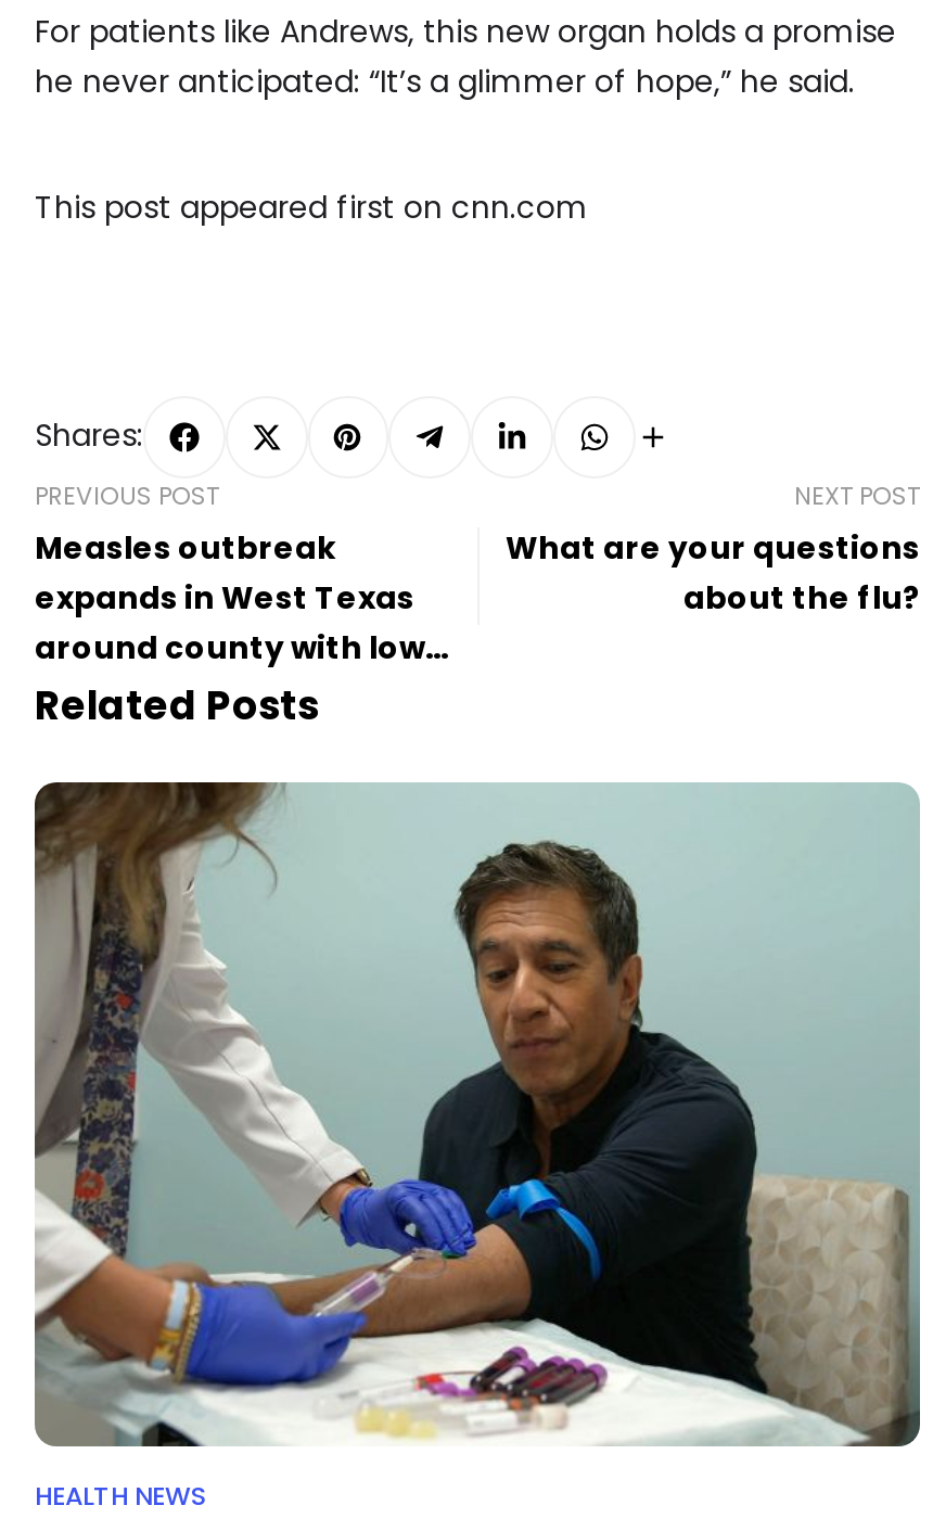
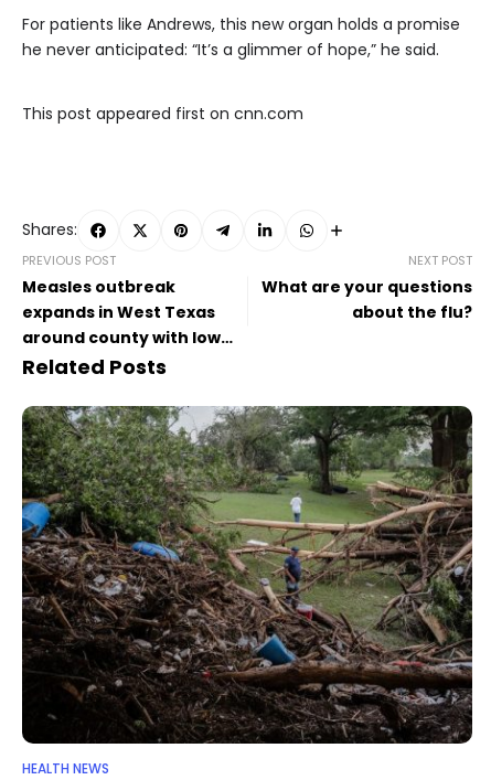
- [image]
+ [image]
